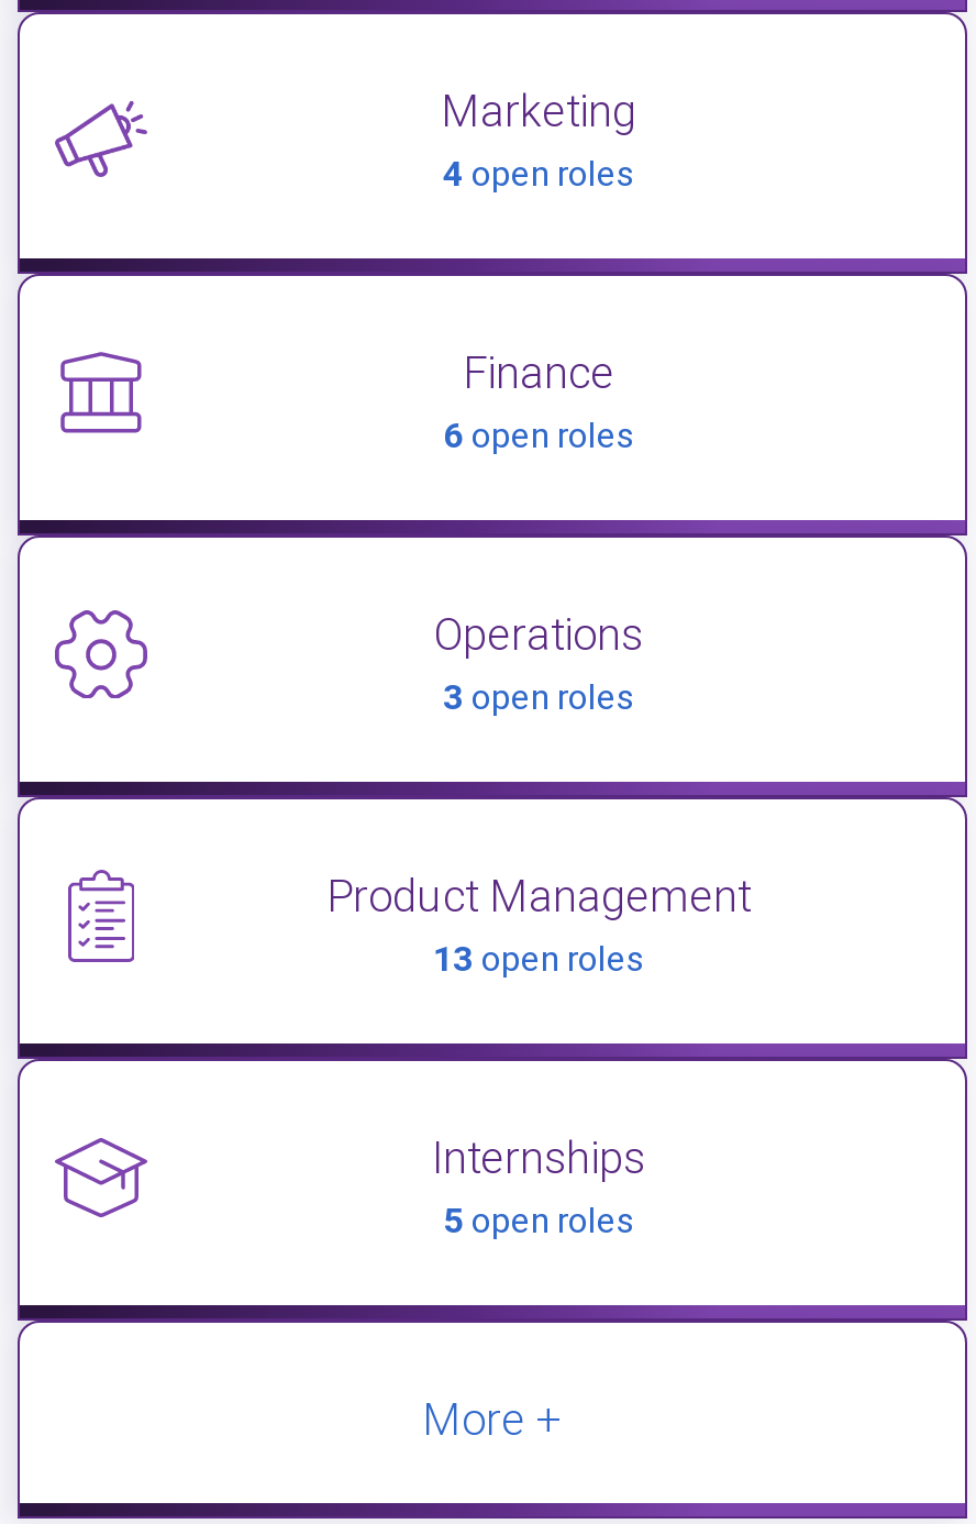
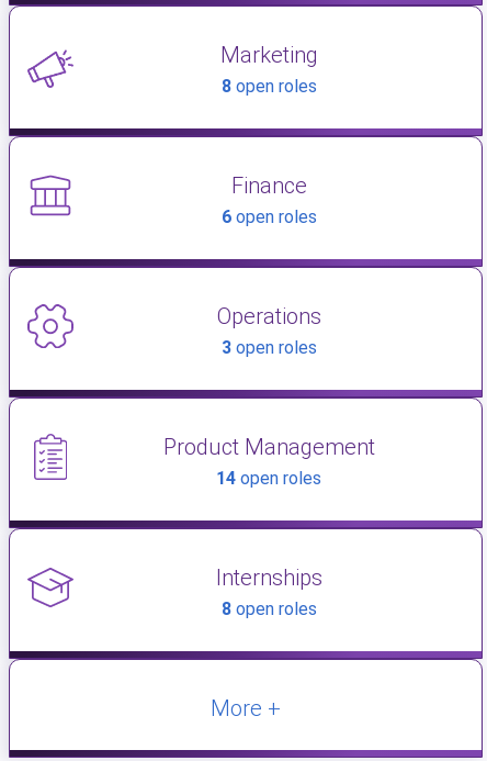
- 4 open roles
+ 8 open roles

- 13 open roles
+ 14 open roles

- 5 open roles
+ 8 open roles
